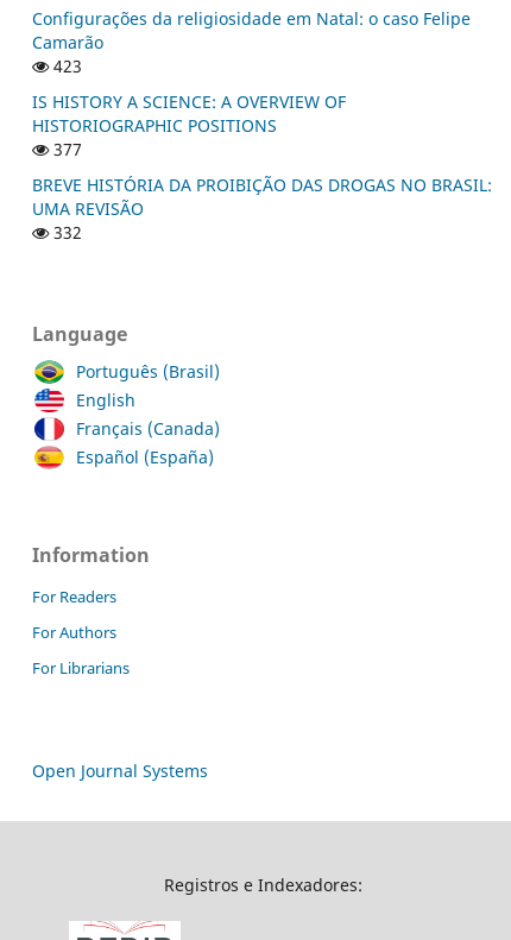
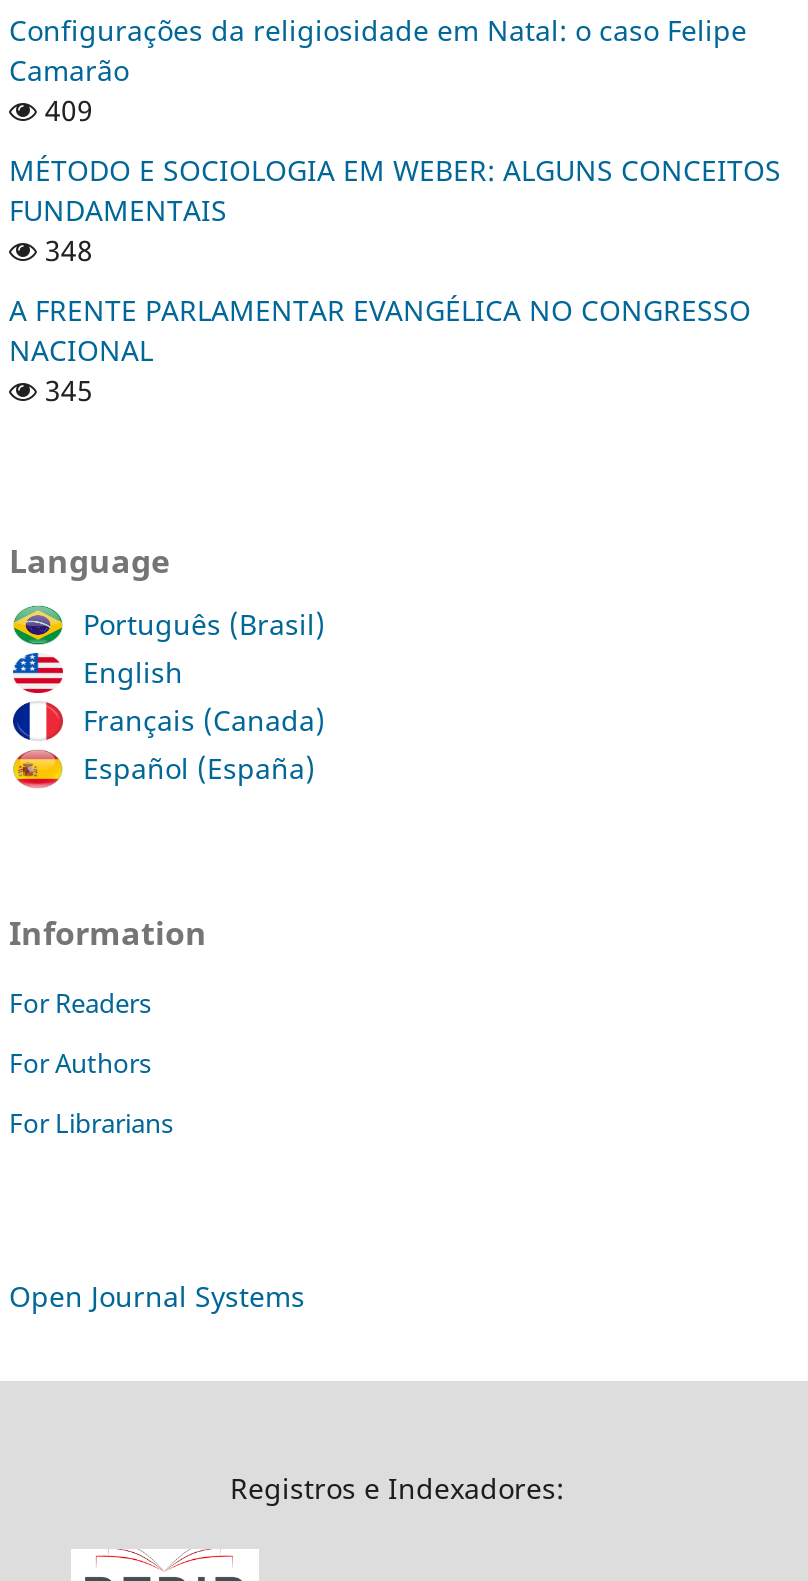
- 423
+ 409

- IS HISTORY A SCIENCE: A OVERVIEW OF
- HISTORIOGRAPHIC POSITIONS
- 377
+ MÉTODO E SOCIOLOGIA EM WEBER: ALGUNS CONCEITOS
+ FUNDAMENTAIS
+ 348

- BREVE HISTÓRIA DA PROIBIÇÃO DAS DROGAS NO BRASIL:
- UMA REVISÃO
- 332
+ A FRENTE PARLAMENTAR EVANGÉLICA NO CONGRESSO
+ NACIONAL
+ 345
